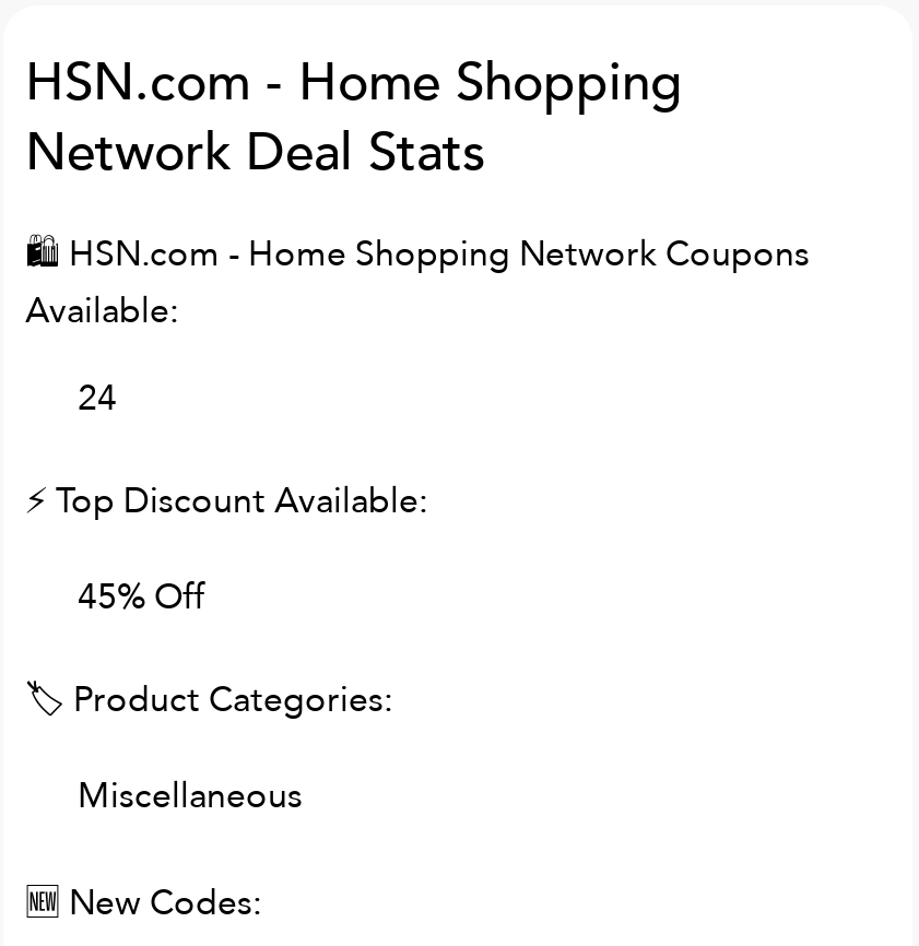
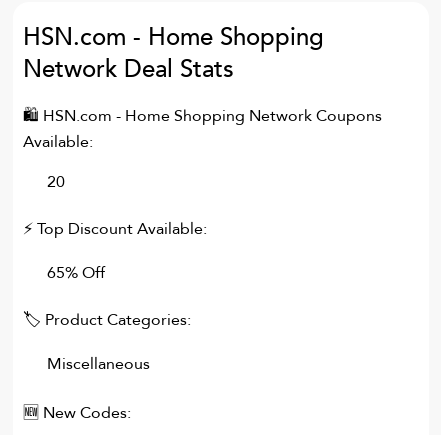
- 24
+ 20

- 45% Off
+ 65% Off
